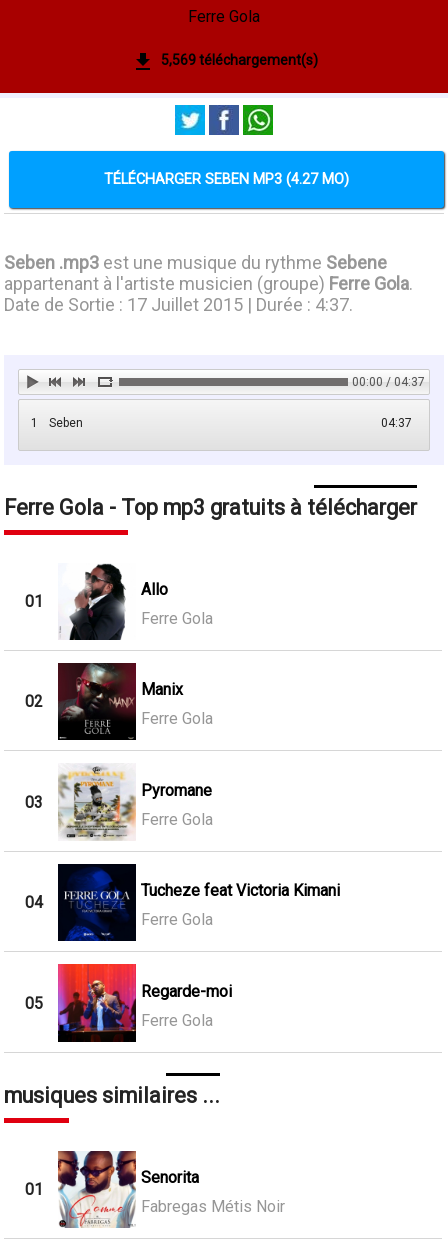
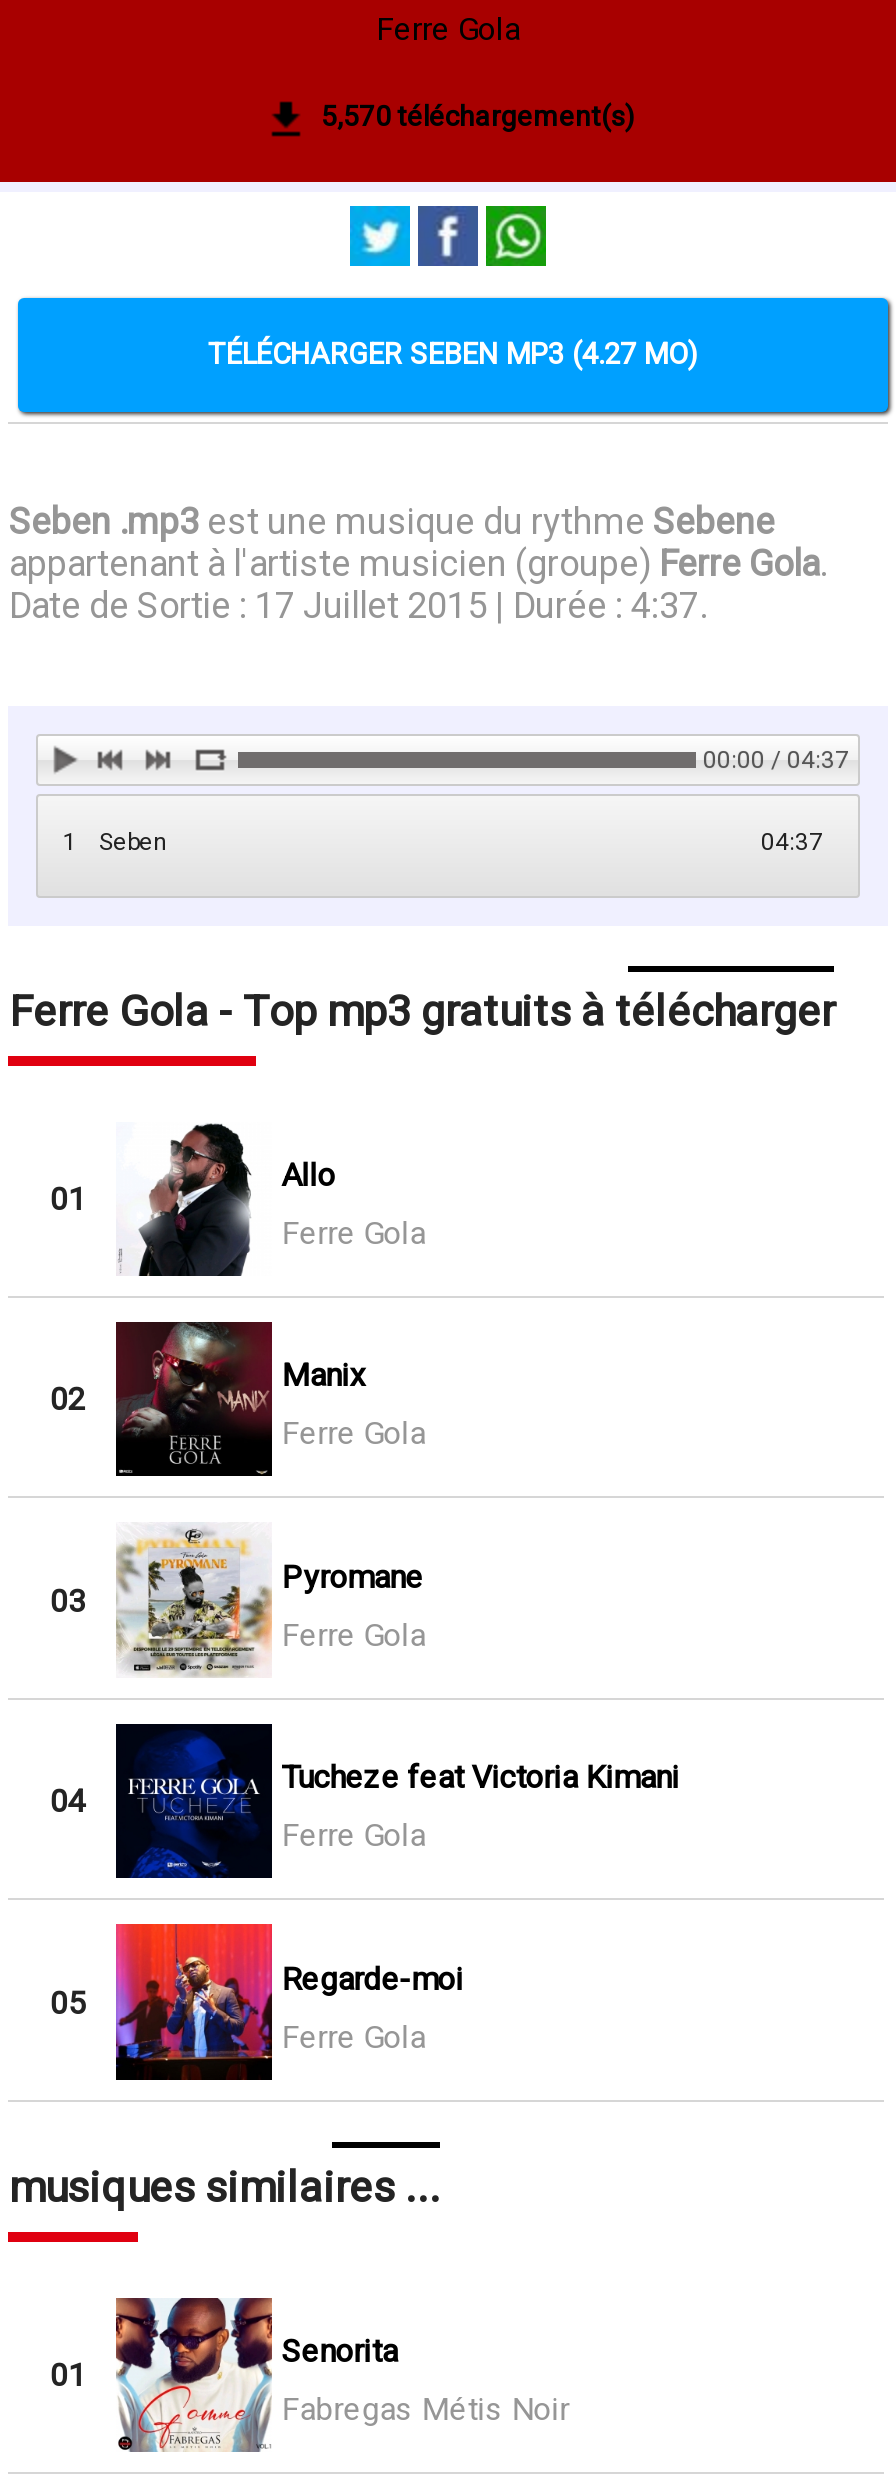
- 5,569 téléchargement(s)
+ 5,570 téléchargement(s)
